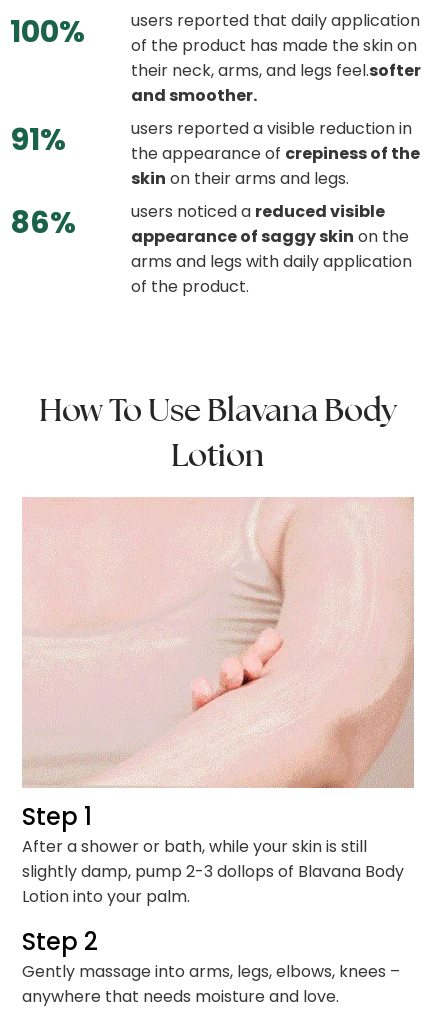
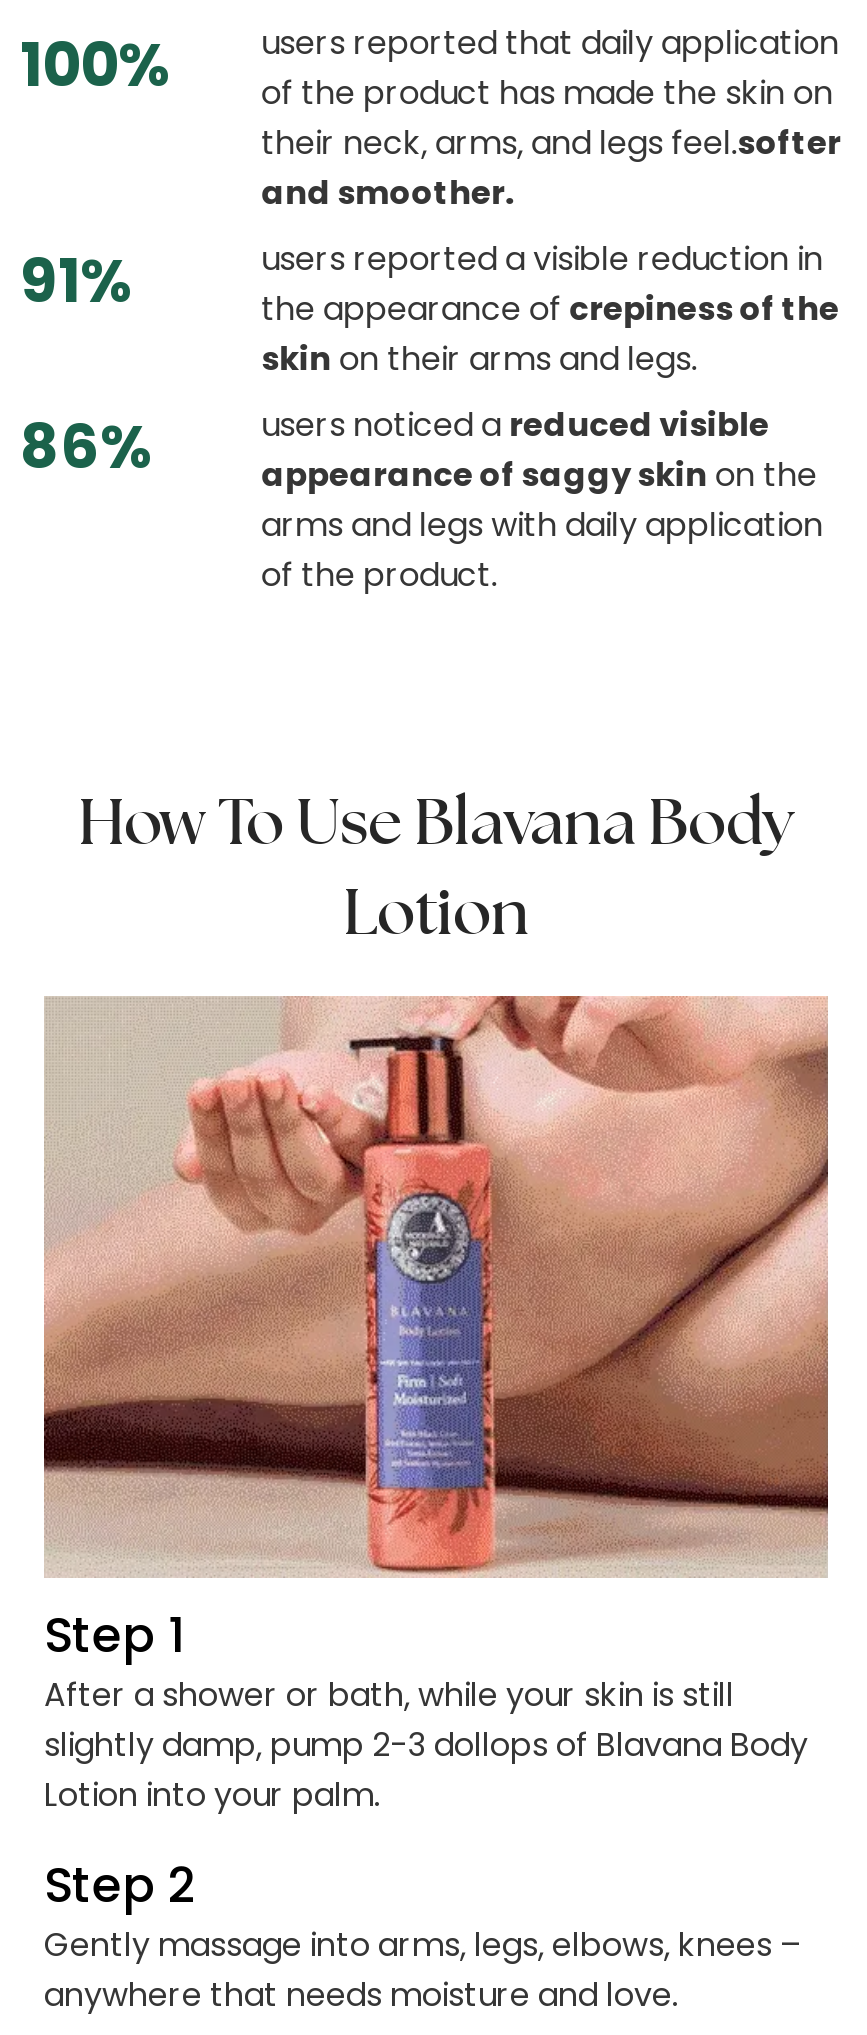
- [image]
+ [image]
